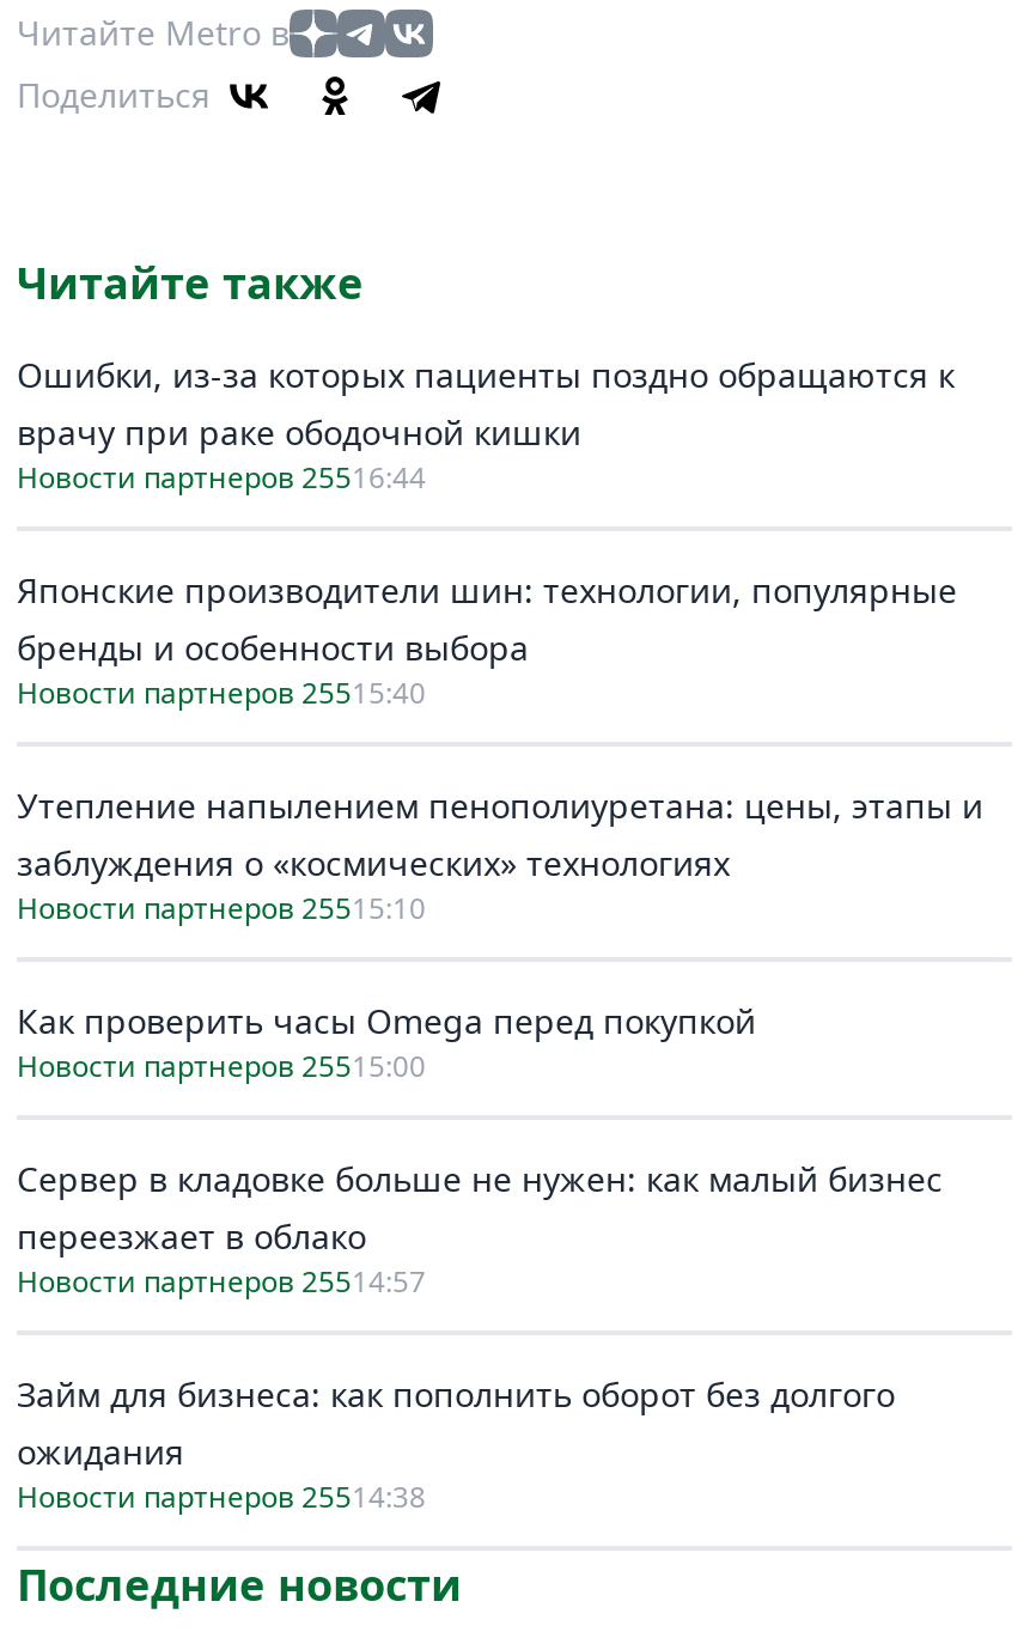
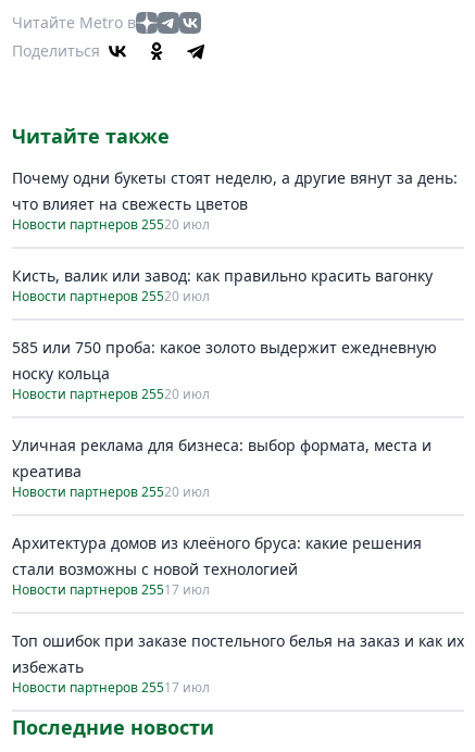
- Ошибки, из-за которых пациенты поздно обращаются к
- врачу при раке ободочной кишки
- Новости партнеров 255 16:44
+ Почему одни букеты стоят неделю, а другие вянут за день:
+ что влияет на свежесть цветов
+ Новости партнеров 255 20 июл

- Японские производители шин: технологии, популярные
- бренды и особенности выбора
- Новости партнеров 255 15:40
+ Кисть, валик или завод: как правильно красить вагонку
+ Новости партнеров 25520 июл

- Утепление напылением пенополиуретана: цены, этапы и
- заблуждения о «космических» технологиях
- Новости партнеров 255 15:10
+ 585 или 750 проба: какое золото выдержит ежедневную
+ носку кольца
+ Новости партнеров 255 20 июл

- Как проверить часы Omega перед покупкой
- Новости партнеров 255 15:00
+ Уличная реклама для бизнеса: выбор формата, места и
+ креатива
+ Новости партнеров 25520 июл

- Сервер в кладовке больше не нужен: как малый бизнес
- переезжает в облако
- Новости партнеров 255 14:57
+ Архитектура домов из клеёного бруса: какие решения
+ стали возможны с новой технологией
+ Новости партнеров 255 17 июл

- Займ для бизнеса: как пополнить оборот без долгого
- ожидания
- Новости партнеров 255 14:38
+ Топ ошибок при заказе постельного белья на заказ и как их
+ избежать
+ Новости партнеров 255 17 июл
